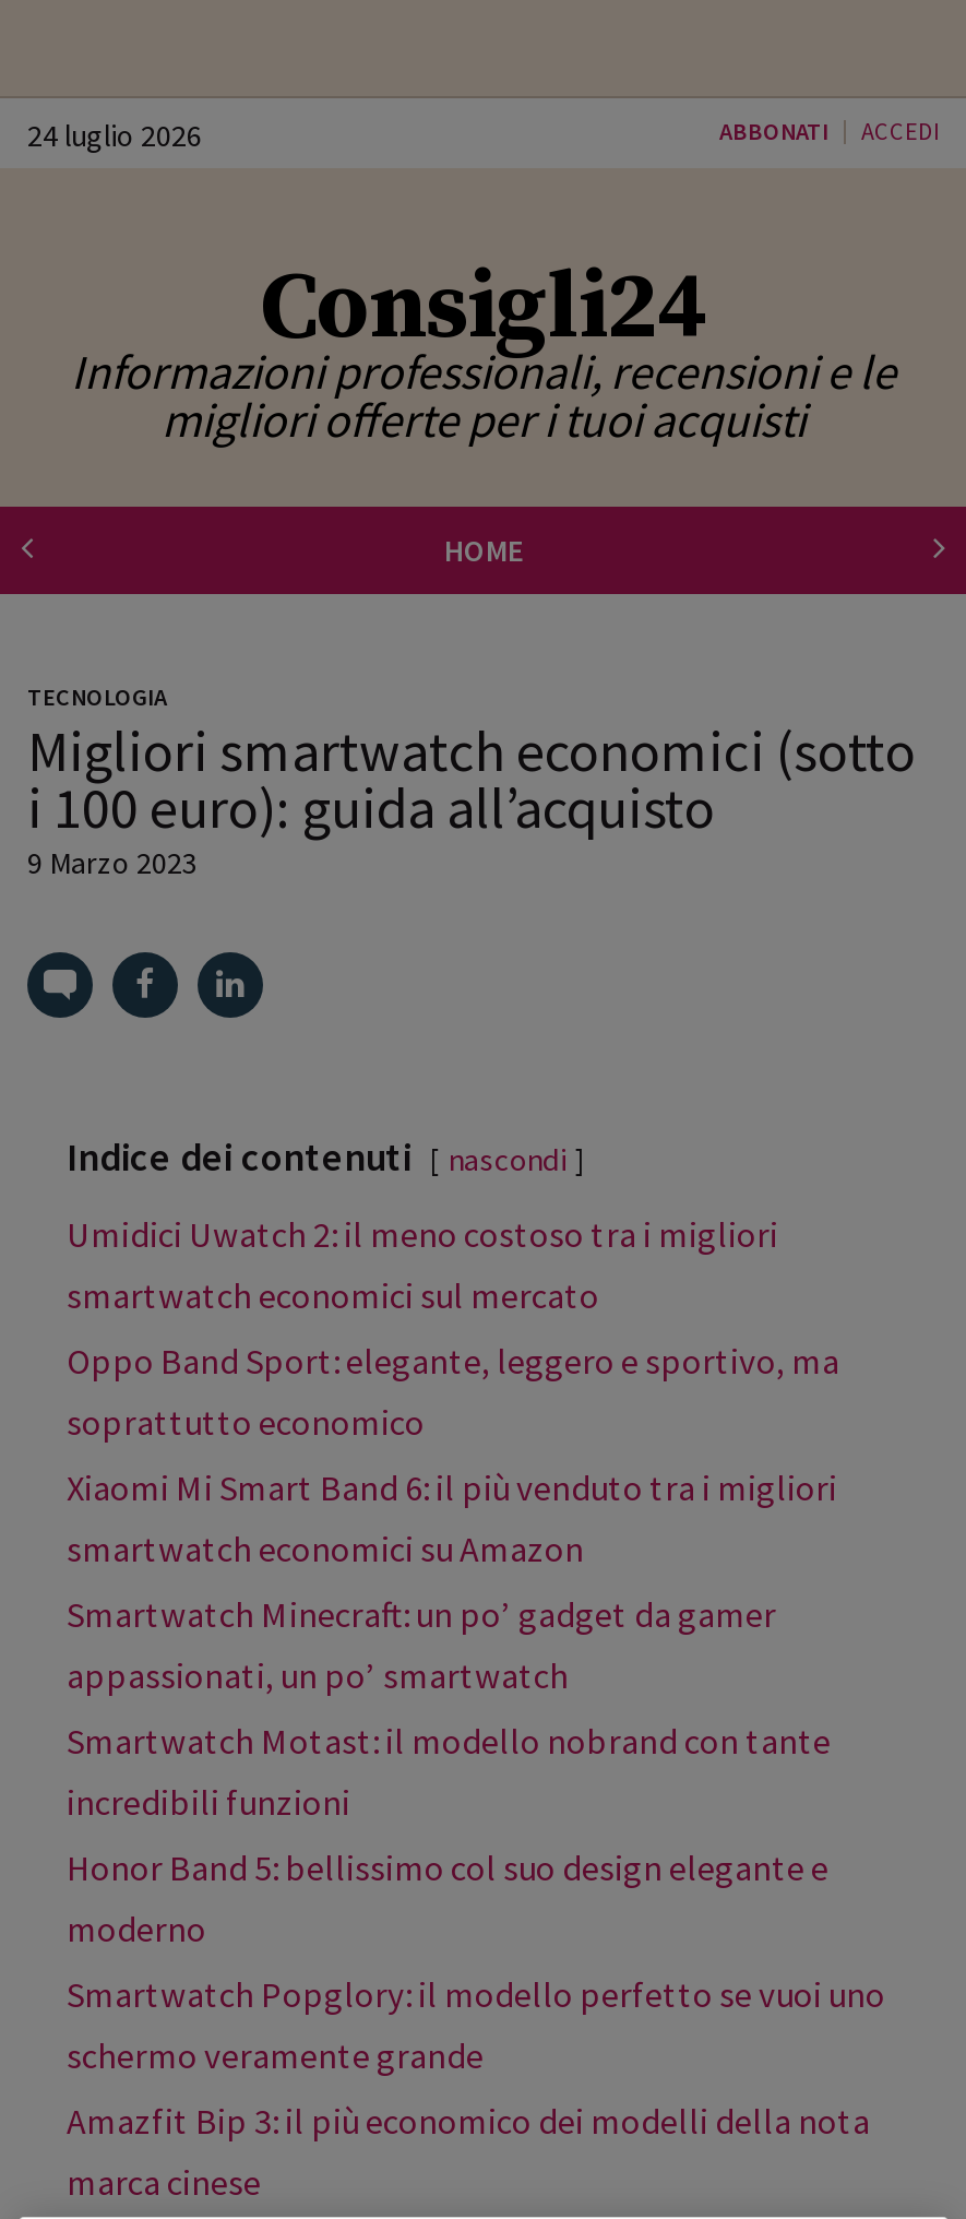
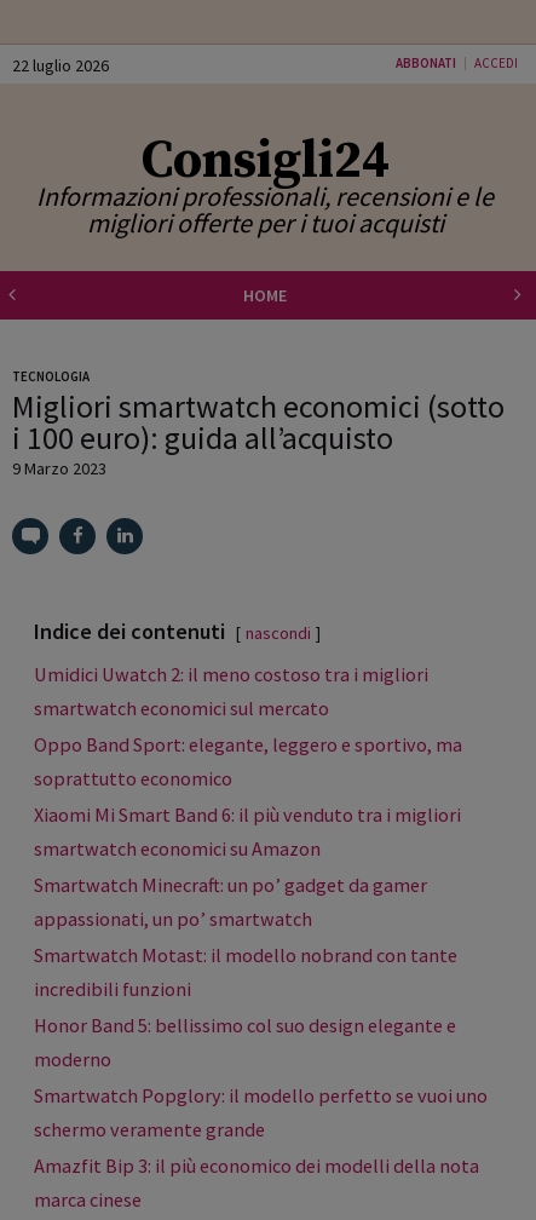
- 24 luglio 2026
+ 22 luglio 2026
